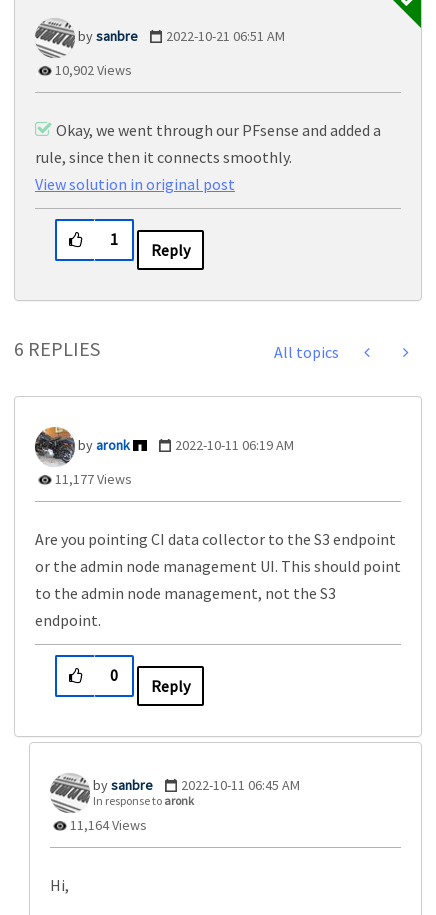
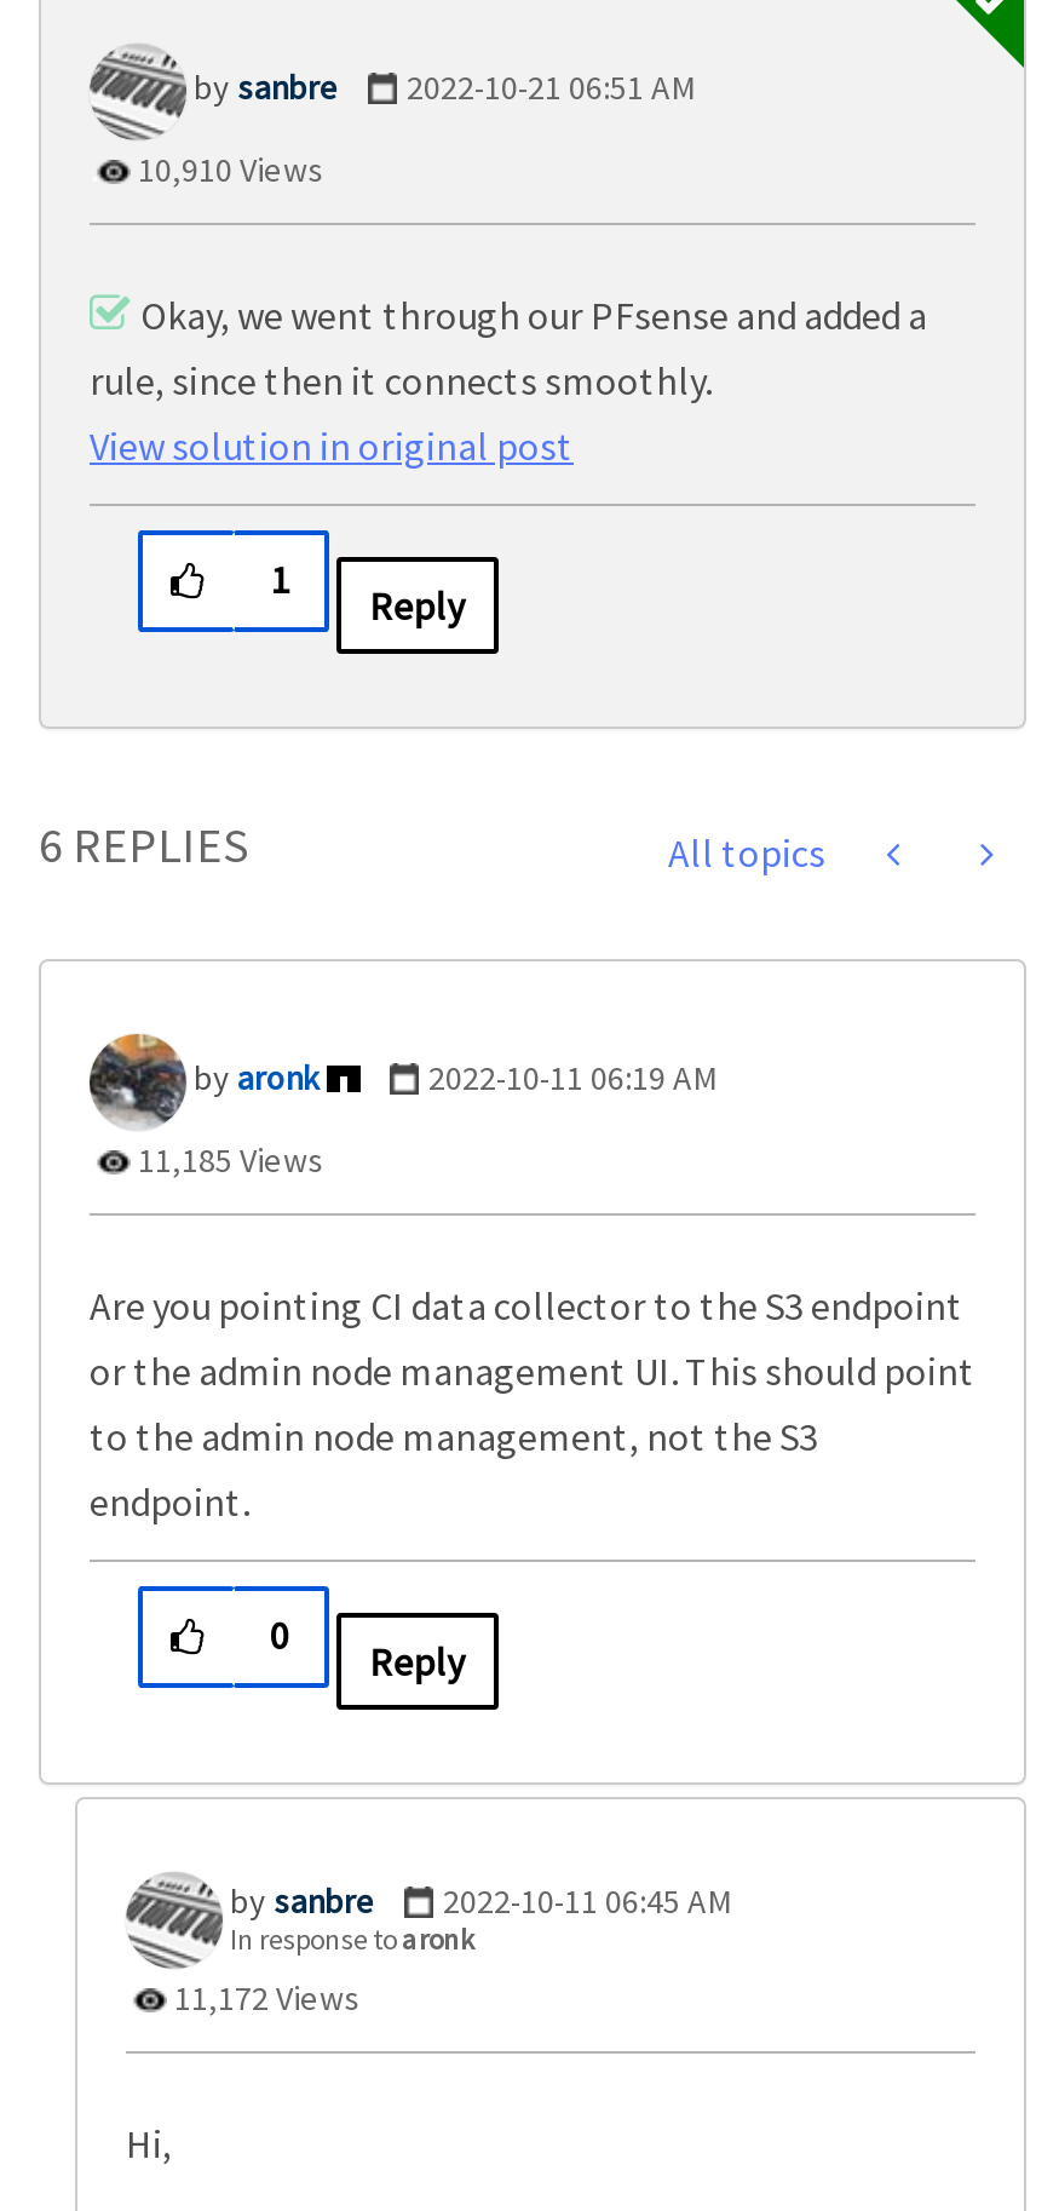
- 10,902 Views
+ 10,910 Views

- 11,177 Views
+ 11,185 Views

- 11,164 Views
+ 11,172 Views
